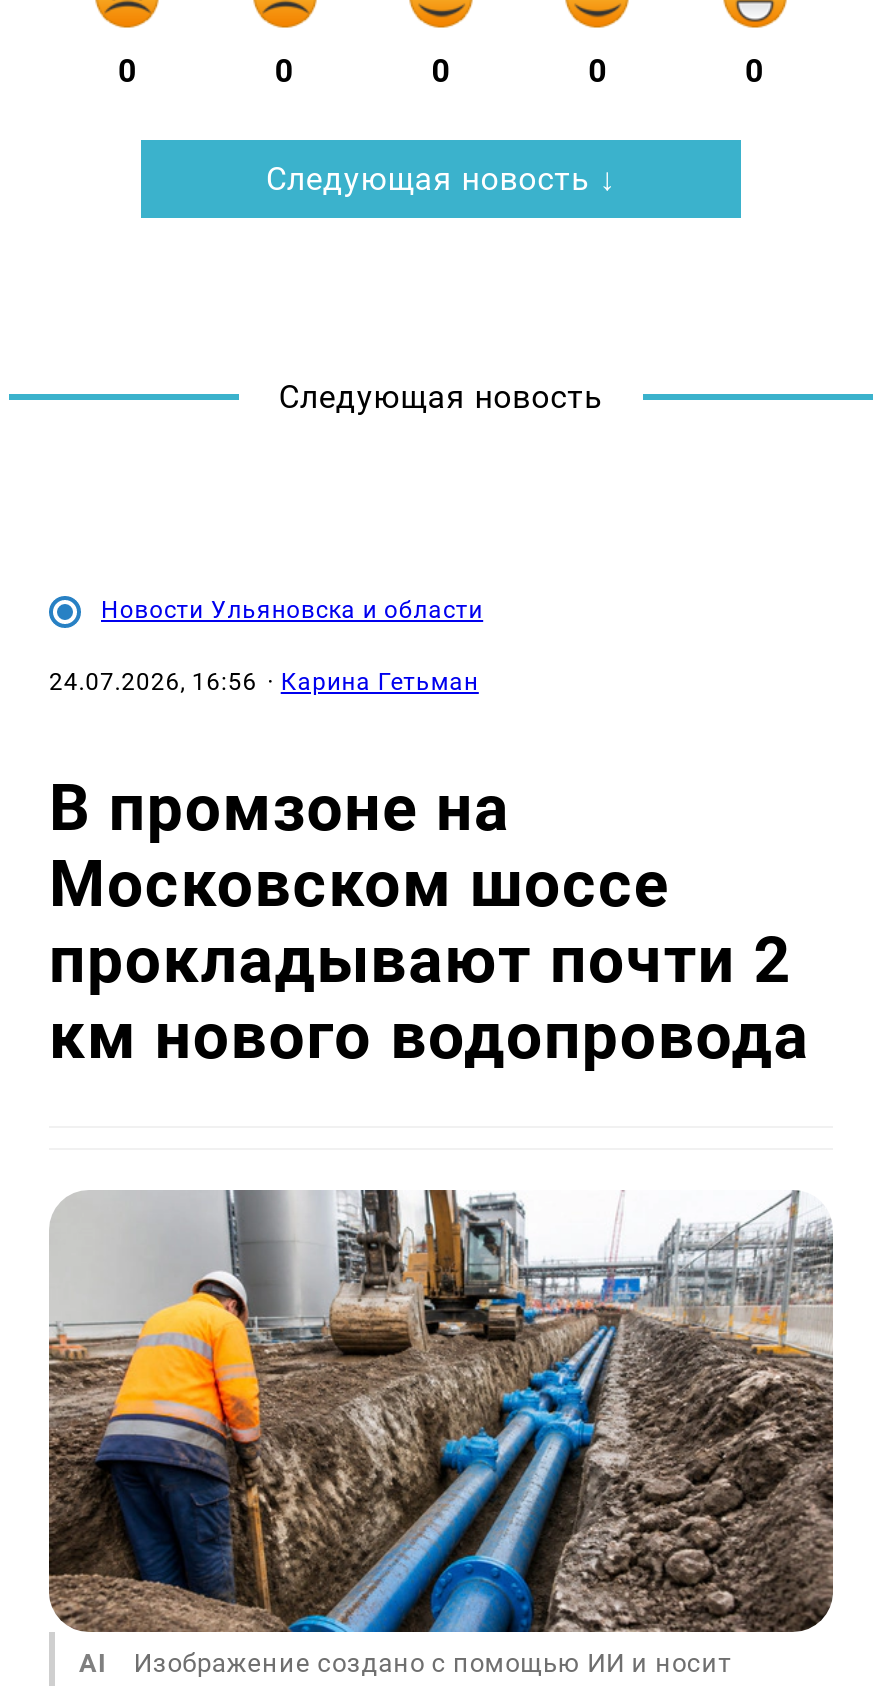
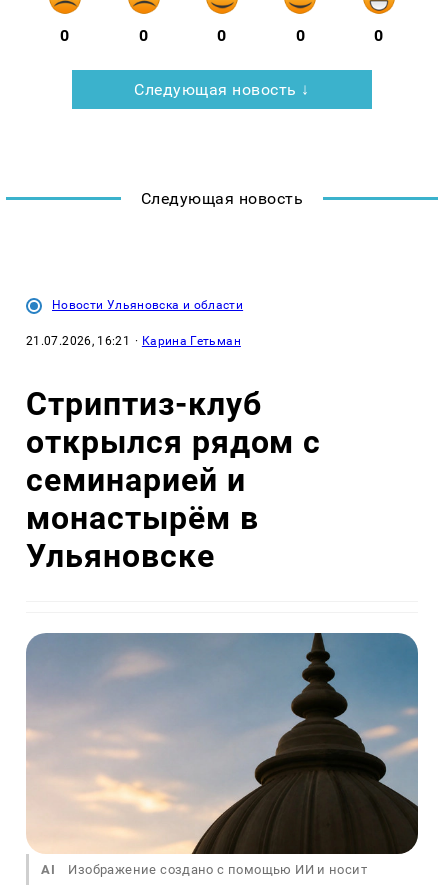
- 24.07.2026, 16:56 · Карина Гетьман
+ 21.07.2026, 16:21 · Карина Гетьман

- В промзоне на
- Московском шоссе
- прокладывают почти 2
- км нового водопровода
+ Стриптиз-клуб
+ открылся рядом с
+ семинарией и
+ монастырём в
+ Ульяновске

- [image]
+ [image]
